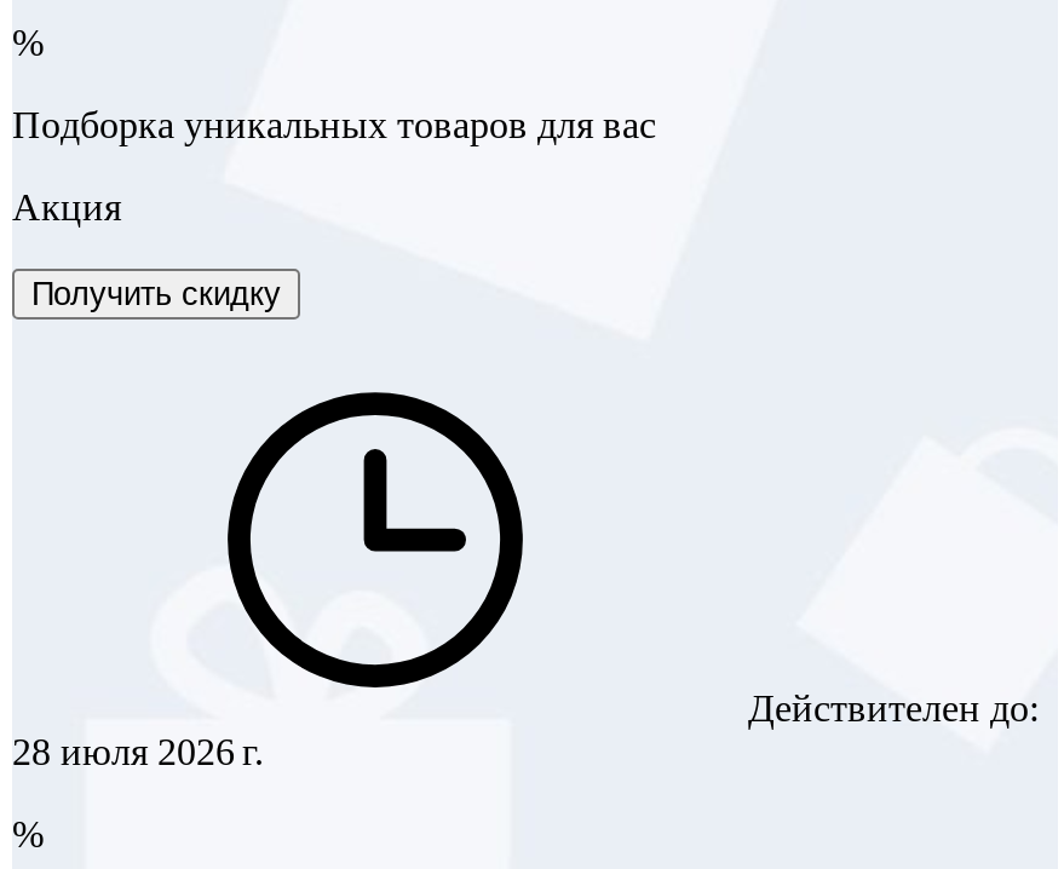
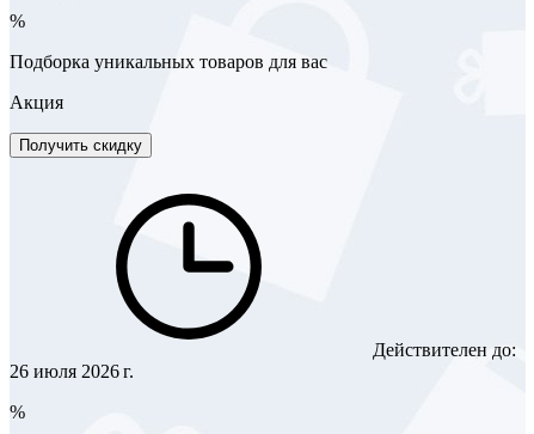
- 28 июля 2026 г.
+ 26 июля 2026 г.
